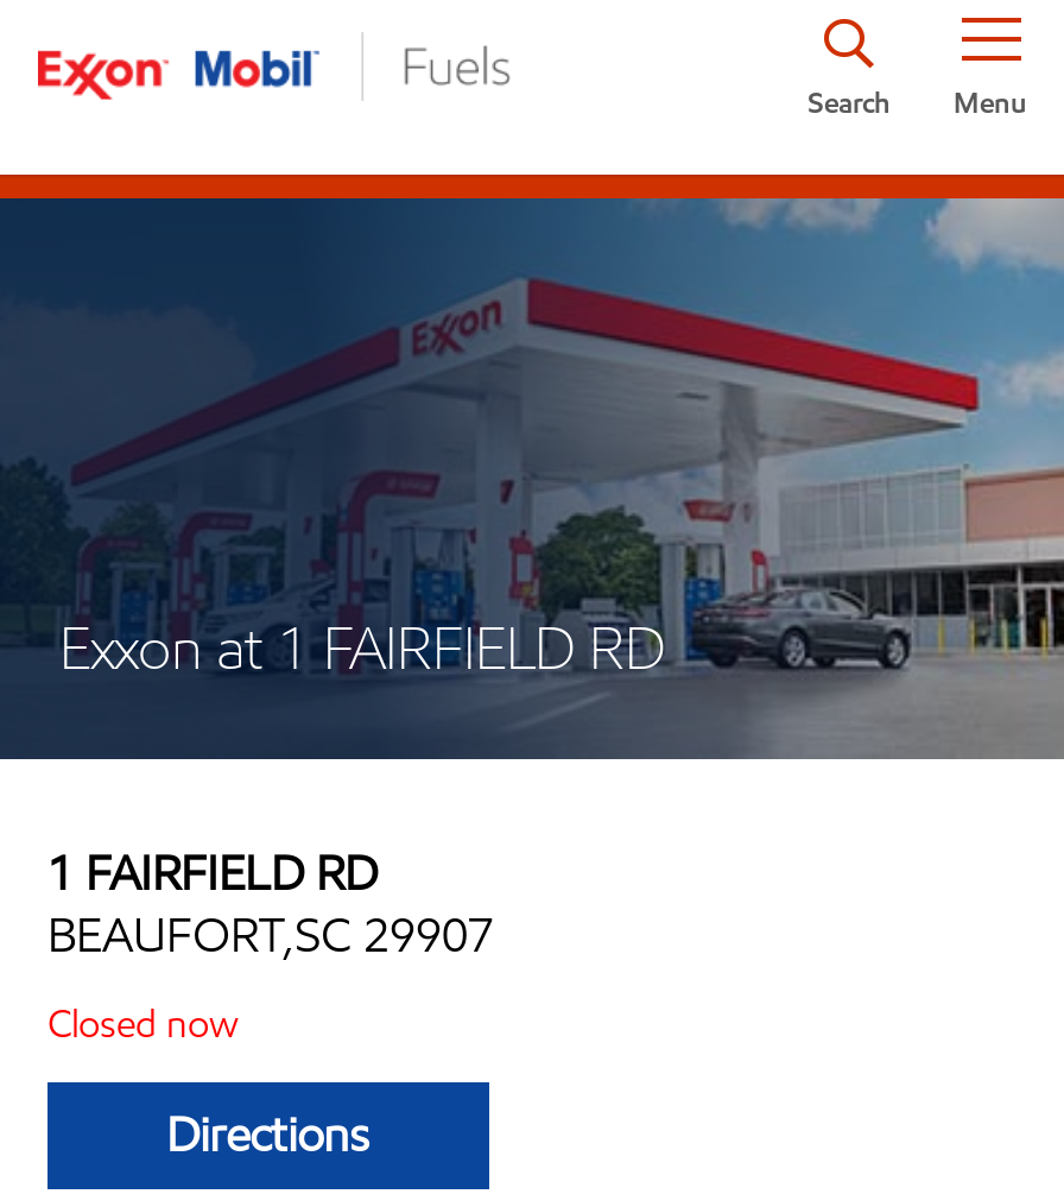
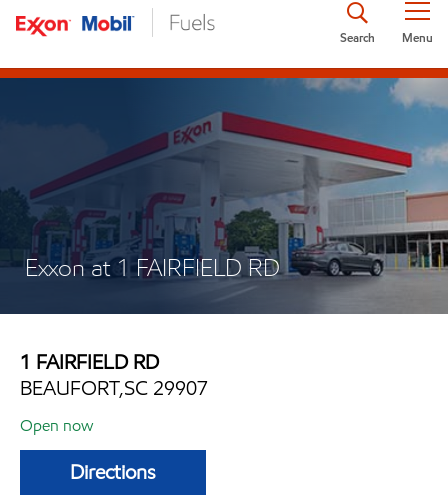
- Closed now
+ Open now
